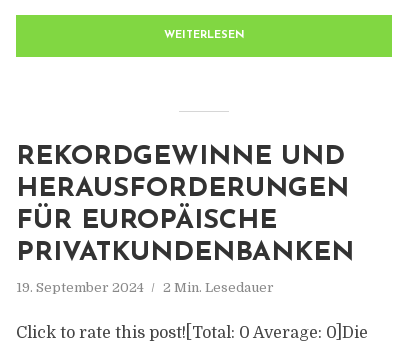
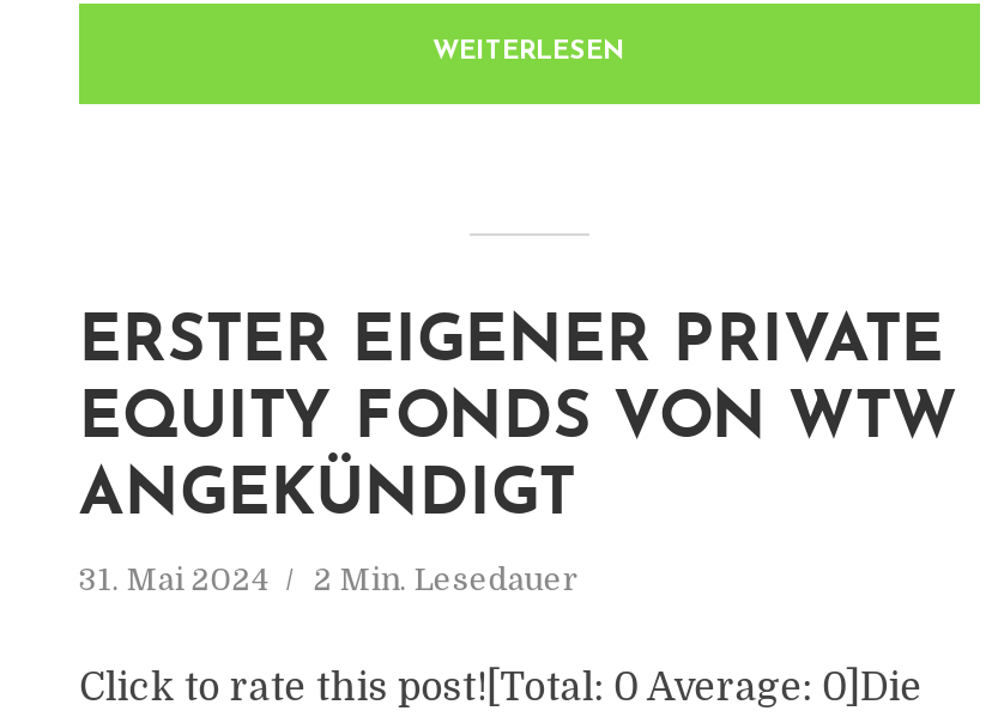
- REKORDGEWINNE UND
- HERAUSFORDERUNGEN
- FÜR EUROPÄISCHE
- PRIVATKUNDENBANKEN
+ ERSTER EIGENER PRIVATE
+ EQUITY FONDS VON WTW
+ ANGEKÜNDIGT

- 19. September 2024 2 Min. Lesedauer
+ 31. Mai 2024 2 Min. Lesedauer
